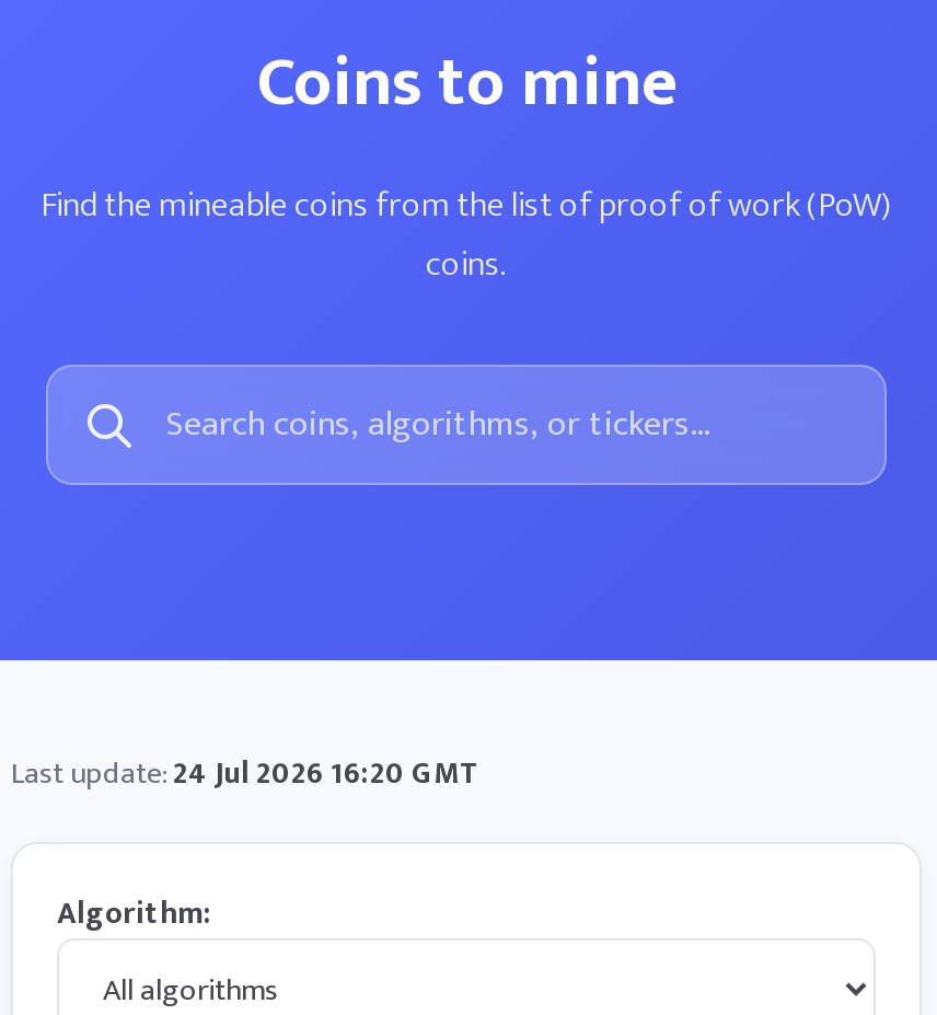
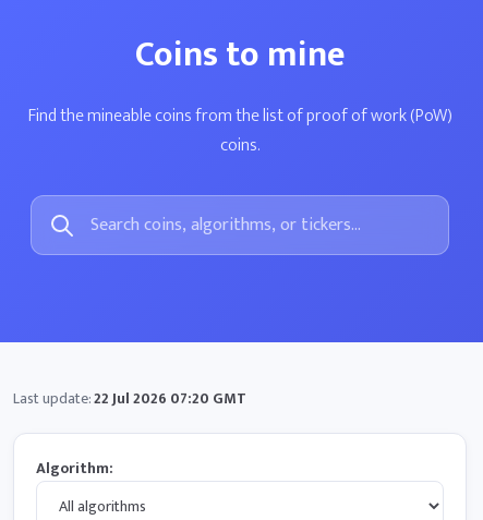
- Last update:24 Jul 2026 16:20 GMT
+ Last update:22 Jul 2026 07:20 GMT
